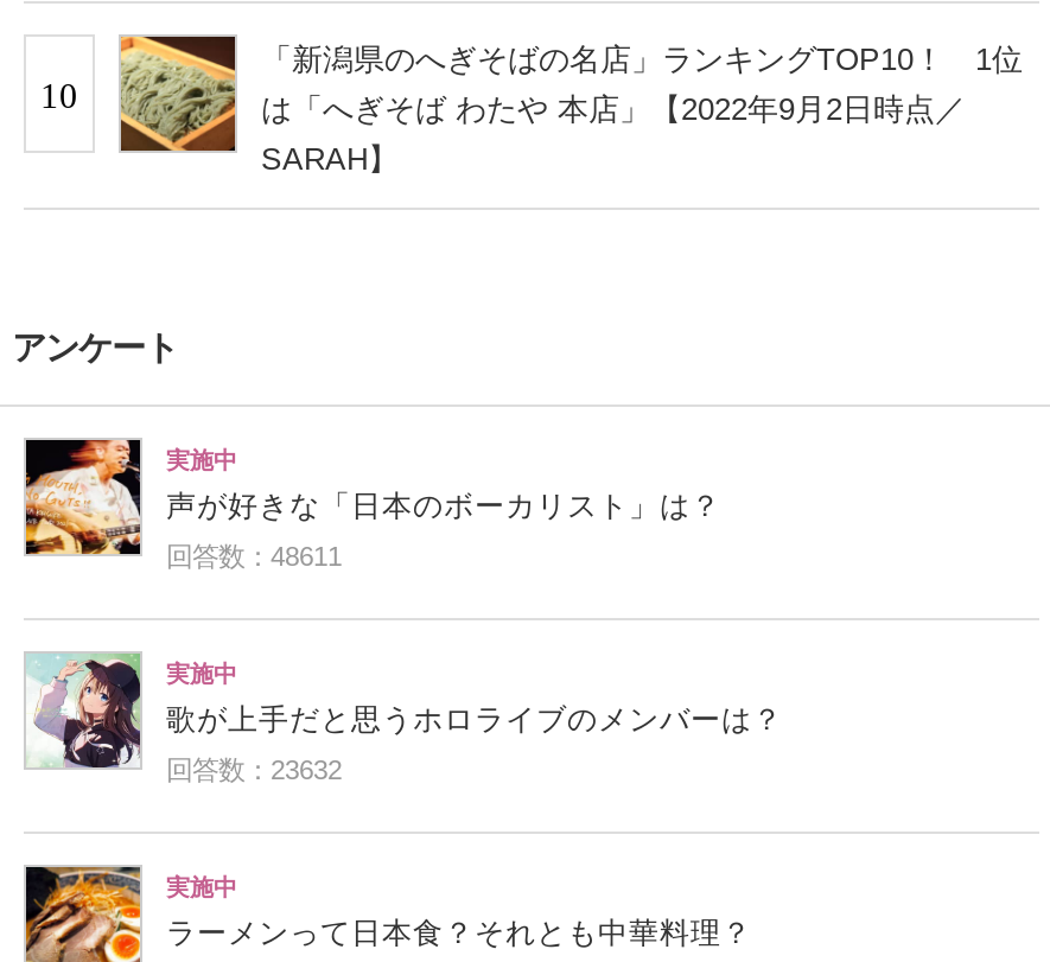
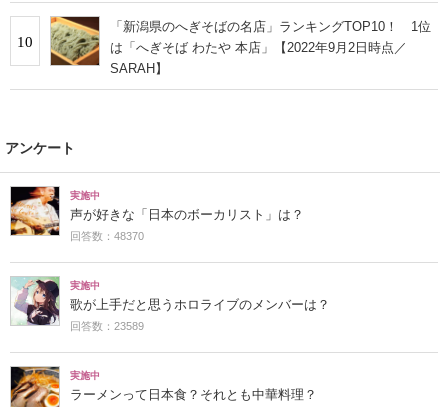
- 回答数：48611
+ 回答数：48370

- 回答数：23632
+ 回答数：23589
